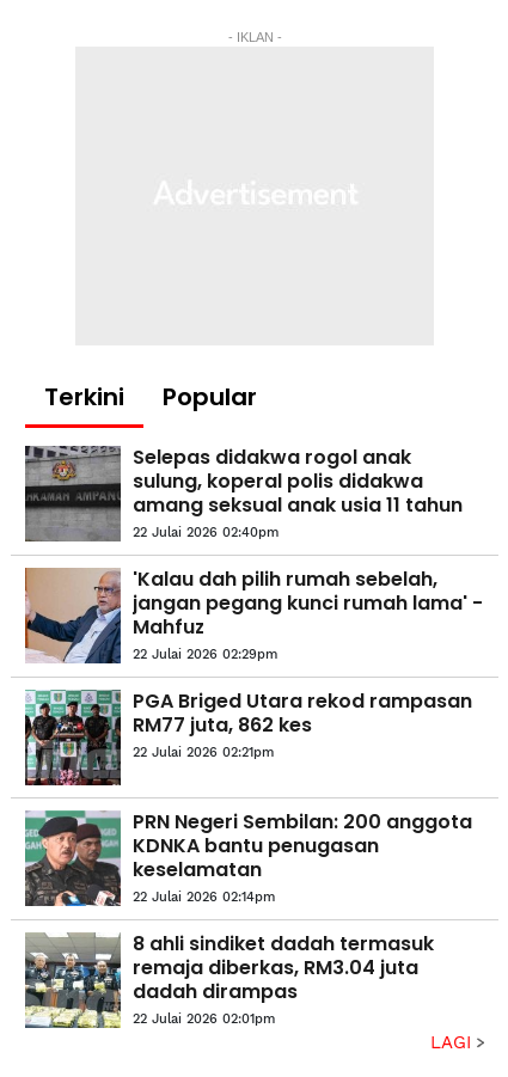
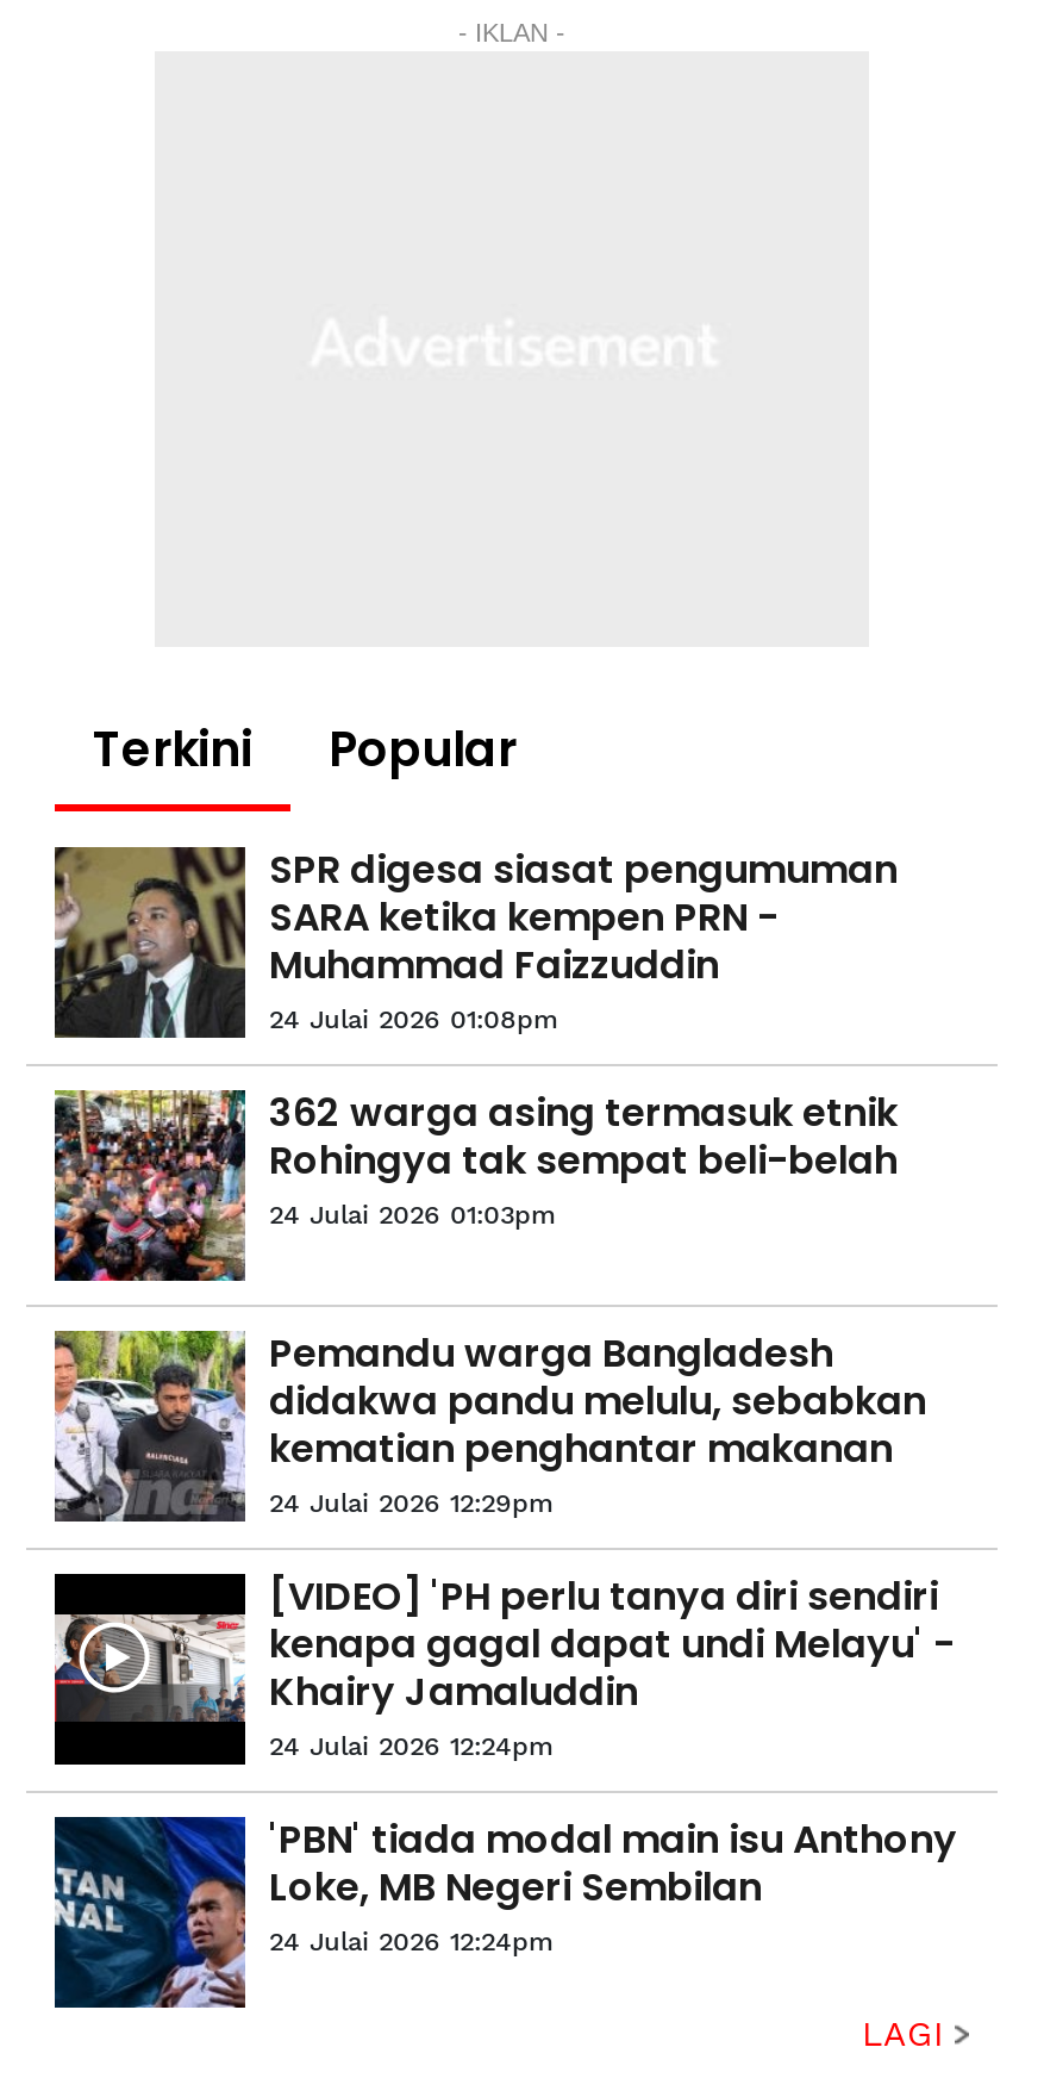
- [image]
- Selepas didakwa rogol anak
- sulung, koperal polis didakwa
- amang seksual anak usia 11 tahun
- 22 Julai 2026 02:40pm
+ [image]
+ SPR digesa siasat pengumuman
+ SARA ketika kempen PRN -
+ Muhammad Faizzuddin
+ 24 Julai 2026 01:08pm

- [image]
- 'Kalau dah pilih rumah sebelah,
- jangan pegang kunci rumah lama' -
- Mahfuz
- 22 Julai 2026 02:29pm
+ [image]
+ 362 warga asing termasuk etnik
+ Rohingya tak sempat beli-belah
+ 24 Julai 2026 01:03pm

- [image]
- PGA Briged Utara rekod rampasan
- RM77 juta, 862 kes
- 22 Julai 2026 02:21pm
+ [image]
+ Pemandu warga Bangladesh
+ didakwa pandu melulu, sebabkan
+ kematian penghantar makanan
+ 24 Julai 2026 12:29pm

- [image]
- PRN Negeri Sembilan: 200 anggota
- KDNKA bantu penugasan
- keselamatan
- 22 Julai 2026 02:14pm
+ [image]
+ [VIDEO] 'PH perlu tanya diri sendiri
+ kenapa gagal dapat undi Melayu' -
+ Khairy Jamaluddin
+ 24 Julai 2026 12:24pm

- [image]
- 8 ahli sindiket dadah termasuk
- remaja diberkas, RM3.04 juta
- dadah dirampas
- 22 Julai 2026 02:01pm
+ [image]
+ 'PBN' tiada modal main isu Anthony
+ Loke, MB Negeri Sembilan
+ 24 Julai 2026 12:24pm
